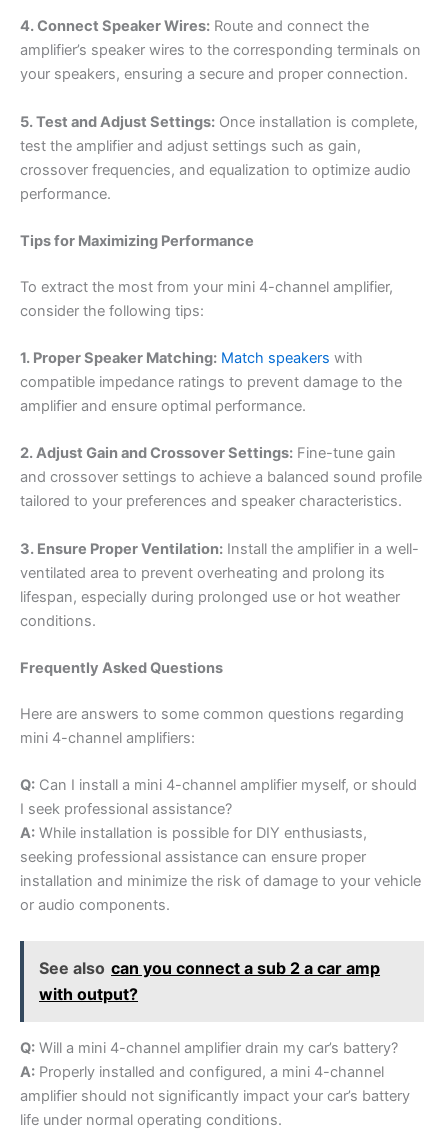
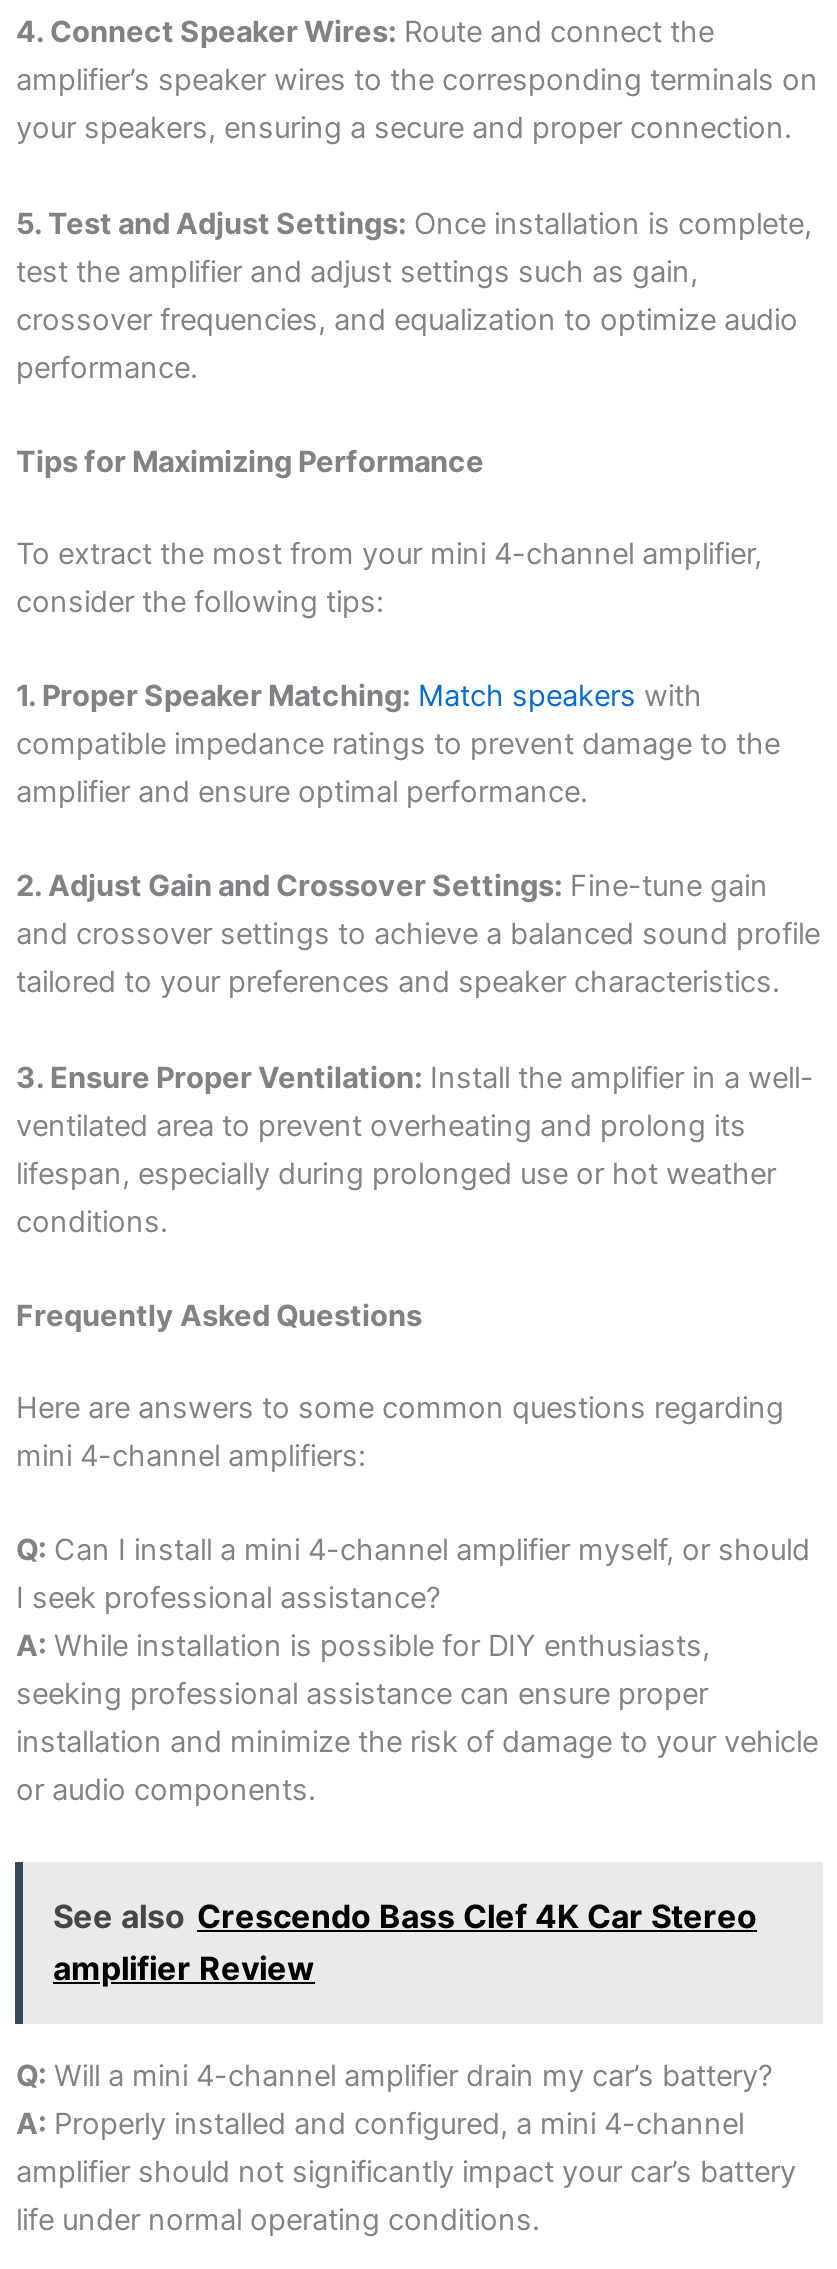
- See also can you connect a sub 2 a car amp
- with output?
+ See also Crescendo Bass Clef 4K Car Stereo
+ amplifier Review
